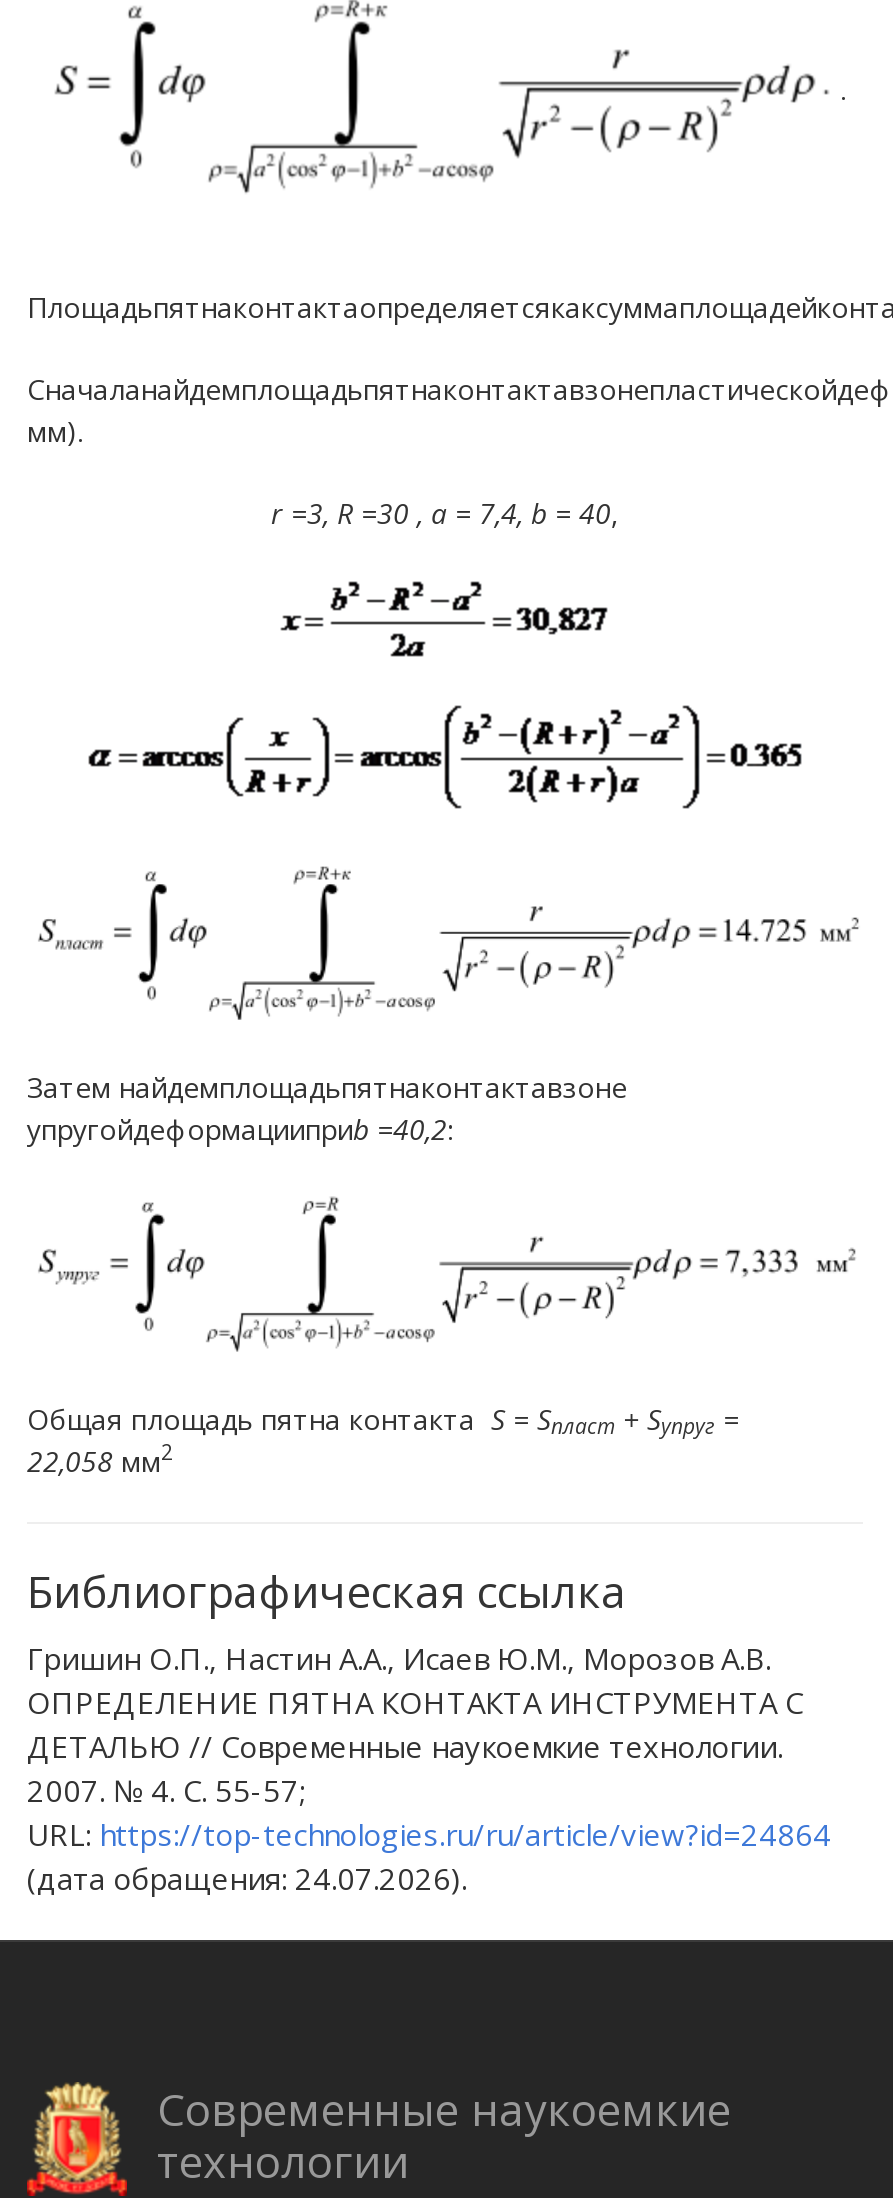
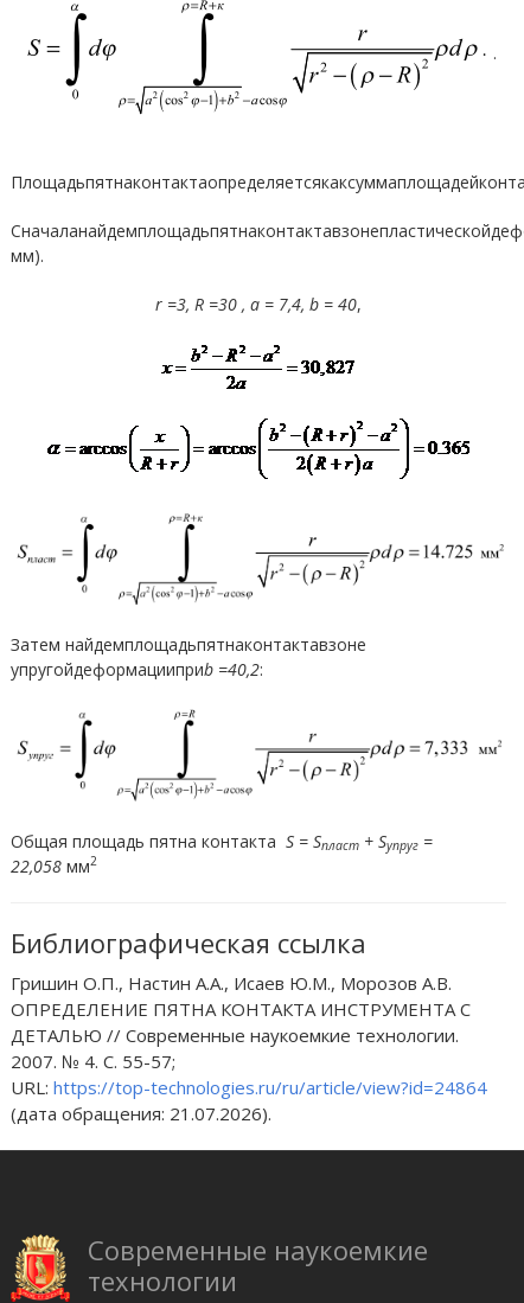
- (дата обращения: 24.07.2026).
+ (дата обращения: 21.07.2026).
